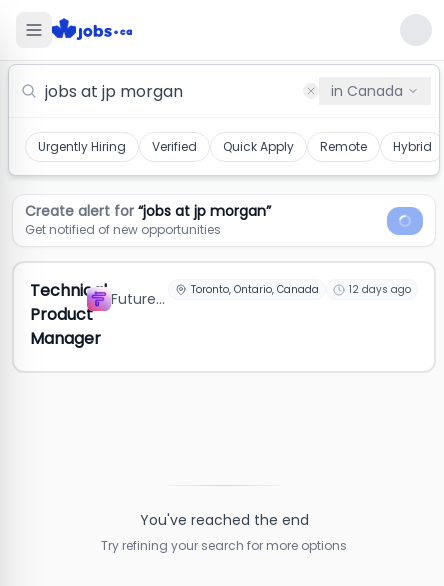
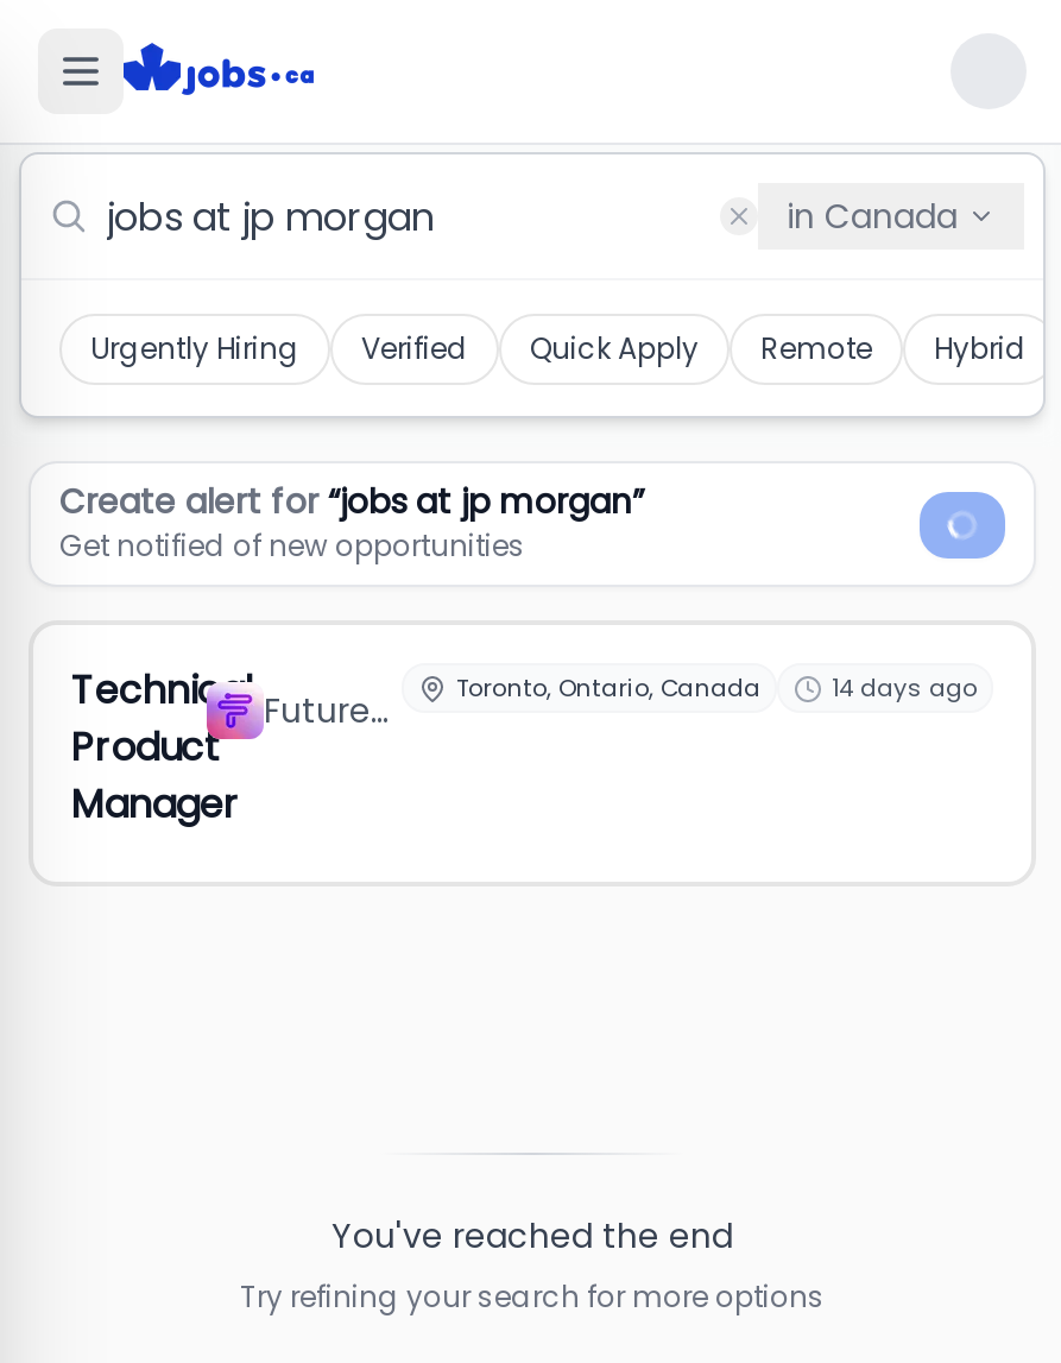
- 12 days ago
+ 14 days ago
